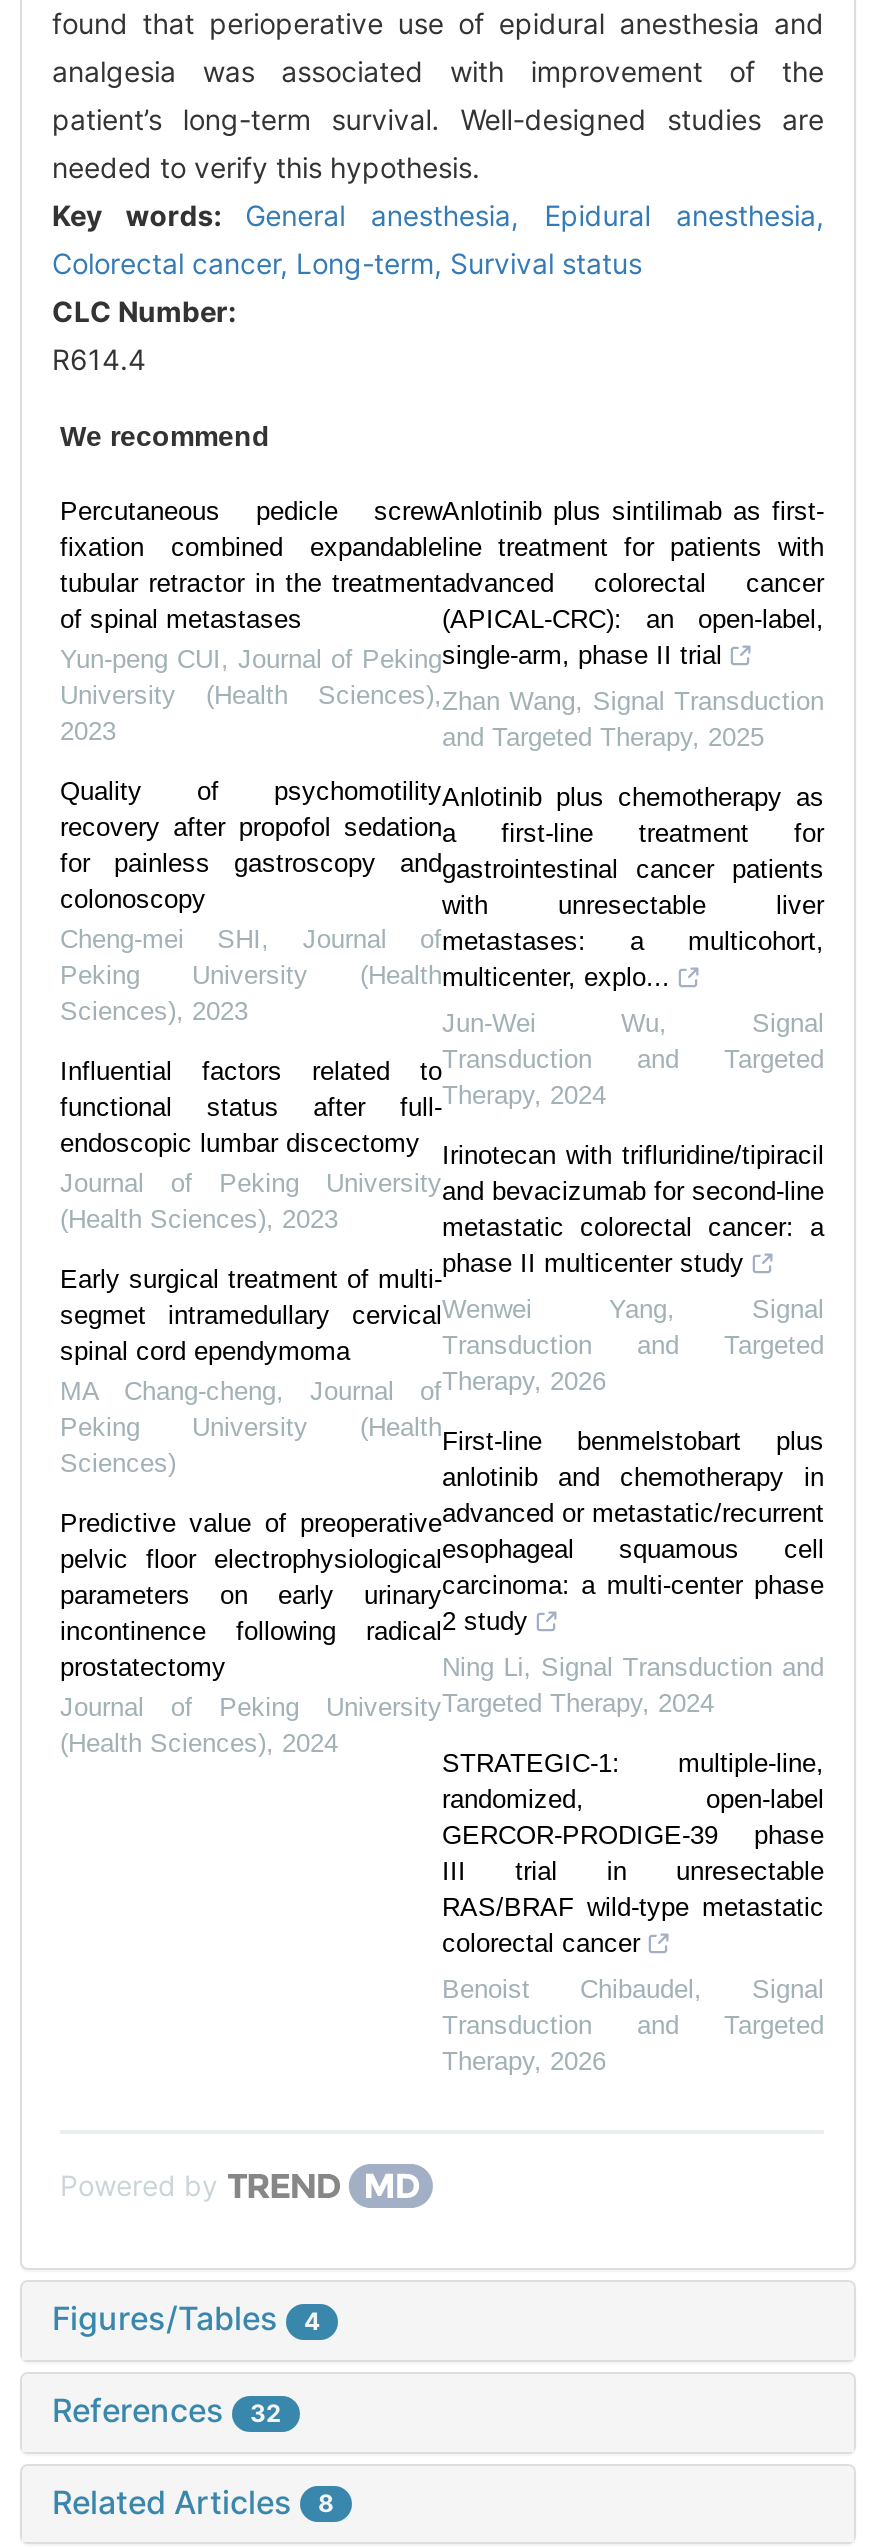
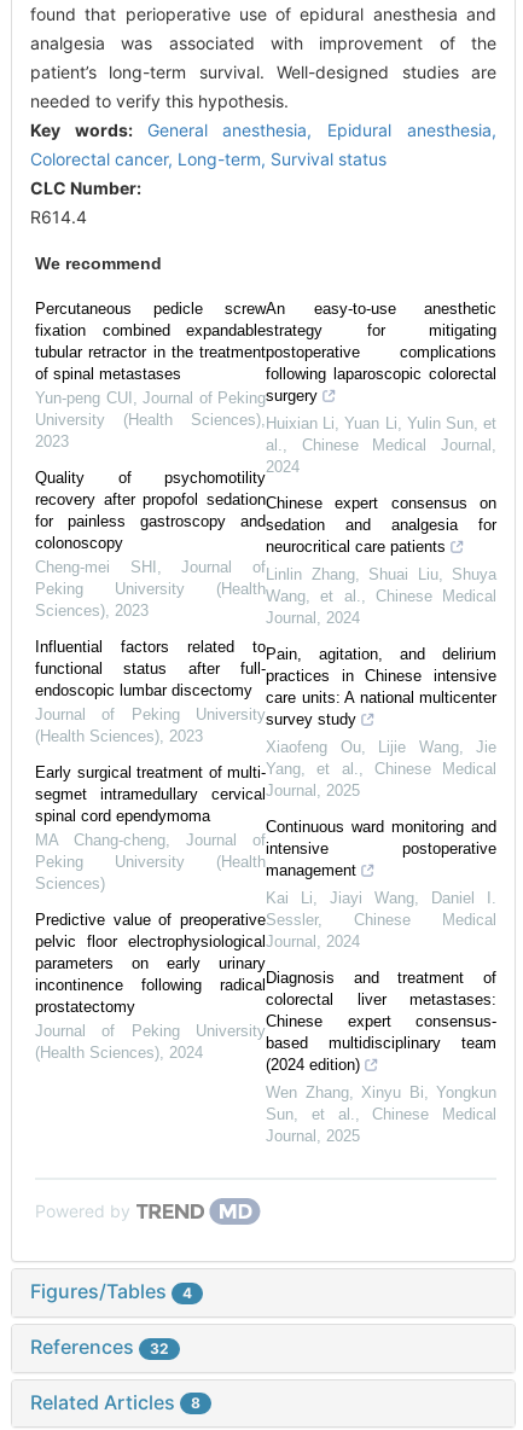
- Anlotinib plus sintilimab as first-
- line treatment for patients with
- advanced colorectal cancer
- (APICAL-CRC): an open-label,
- single-arm, phase II trial
+ An easy-to-use anesthetic
+ strategy for mitigating
+ postoperative complications
+ following laparoscopic colorectal
+ surgery

- Zhan Wang, Signal Transduction
- and Targeted Therapy, 2025
+ Huixian Li, Yuan Li, Yulin Sun, et
+ al., Chinese Medical Journal,
+ 2024

- Anlotinib plus chemotherapy as
- a first-line treatment for
- gastrointestinal cancer patients
- with unresectable liver
- metastases: a multicohort,
- multicenter, explo...
+ Chinese expert consensus on
+ sedation and analgesia for
+ neurocritical care patients

- Jun-Wei Wu, Signal
- Transduction and Targeted
- Therapy, 2024
+ Linlin Zhang, Shuai Liu, Shuya
+ Wang, et al., Chinese Medical
+ Journal, 2024

- Irinotecan with trifluridine/tipiracil
- and bevacizumab for second-line
- metastatic colorectal cancer: a
- phase II multicenter study
+ Pain, agitation, and delirium
+ practices in Chinese intensive
+ care units: A national multicenter
+ survey study

- Wenwei Yang, Signal
- Transduction and Targeted
- Therapy, 2026
+ Xiaofeng Ou, Lijie Wang, Jie
+ Yang, et al., Chinese Medical
+ Journal, 2025

- First-line benmelstobart plus
- anlotinib and chemotherapy in
- advanced or metastatic/recurrent
- esophageal squamous cell
- carcinoma: a multi-center phase
- 2 study
+ Continuous ward monitoring and
+ intensive postoperative
+ management

- Ning Li, Signal Transduction and
- Targeted Therapy, 2024
+ Kai Li, Jiayi Wang, Daniel I.
+ Sessler, Chinese Medical
+ Journal, 2024

- STRATEGIC-1: multiple-line,
- randomized, open-label
- GERCOR-PRODIGE-39 phase
- III trial in unresectable
- RAS/BRAF wild-type metastatic
- colorectal cancer
+ Diagnosis and treatment of
+ colorectal liver metastases:
+ Chinese expert consensus-
+ based multidisciplinary team
+ (2024 edition)

- Benoist Chibaudel, Signal
- Transduction and Targeted
- Therapy, 2026
+ Wen Zhang, Xinyu Bi, Yongkun
+ Sun, et al., Chinese Medical
+ Journal, 2025
